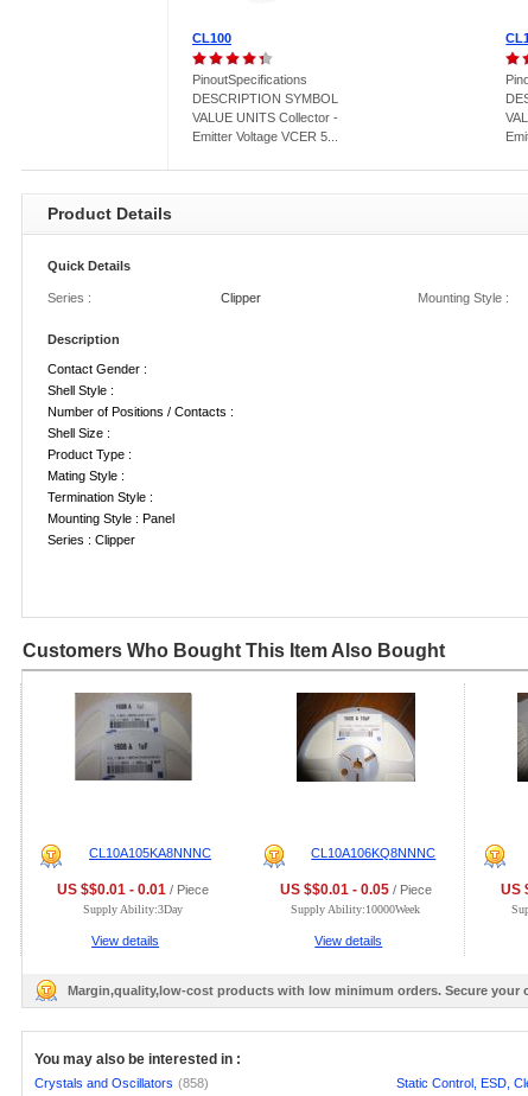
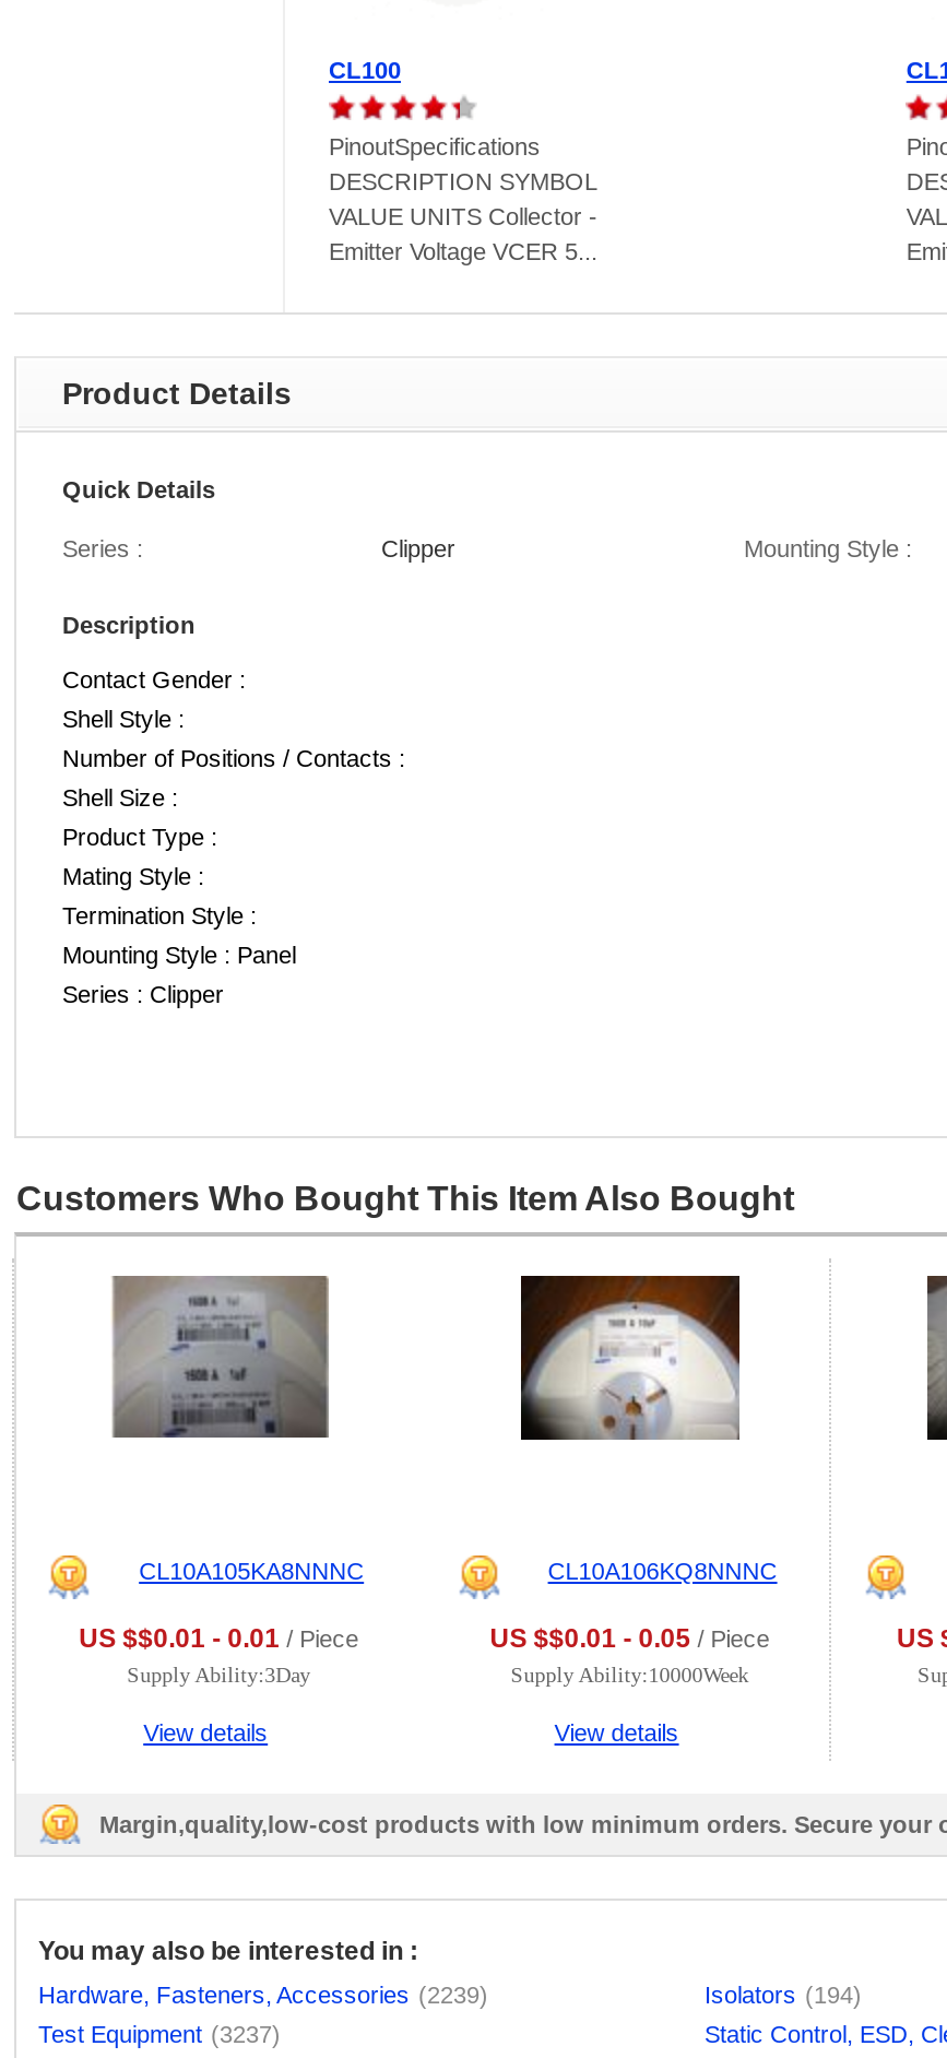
- Crystals and Oscillators (858)
+ Hardware, Fasteners, Accessories (2239)
+ Isolators (194)
+ Test Equipment (3237)
